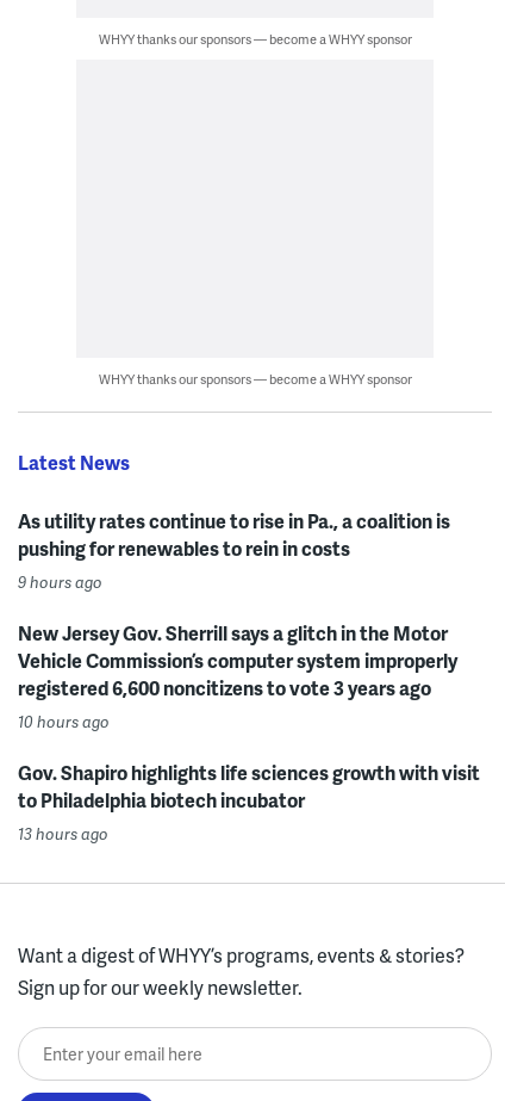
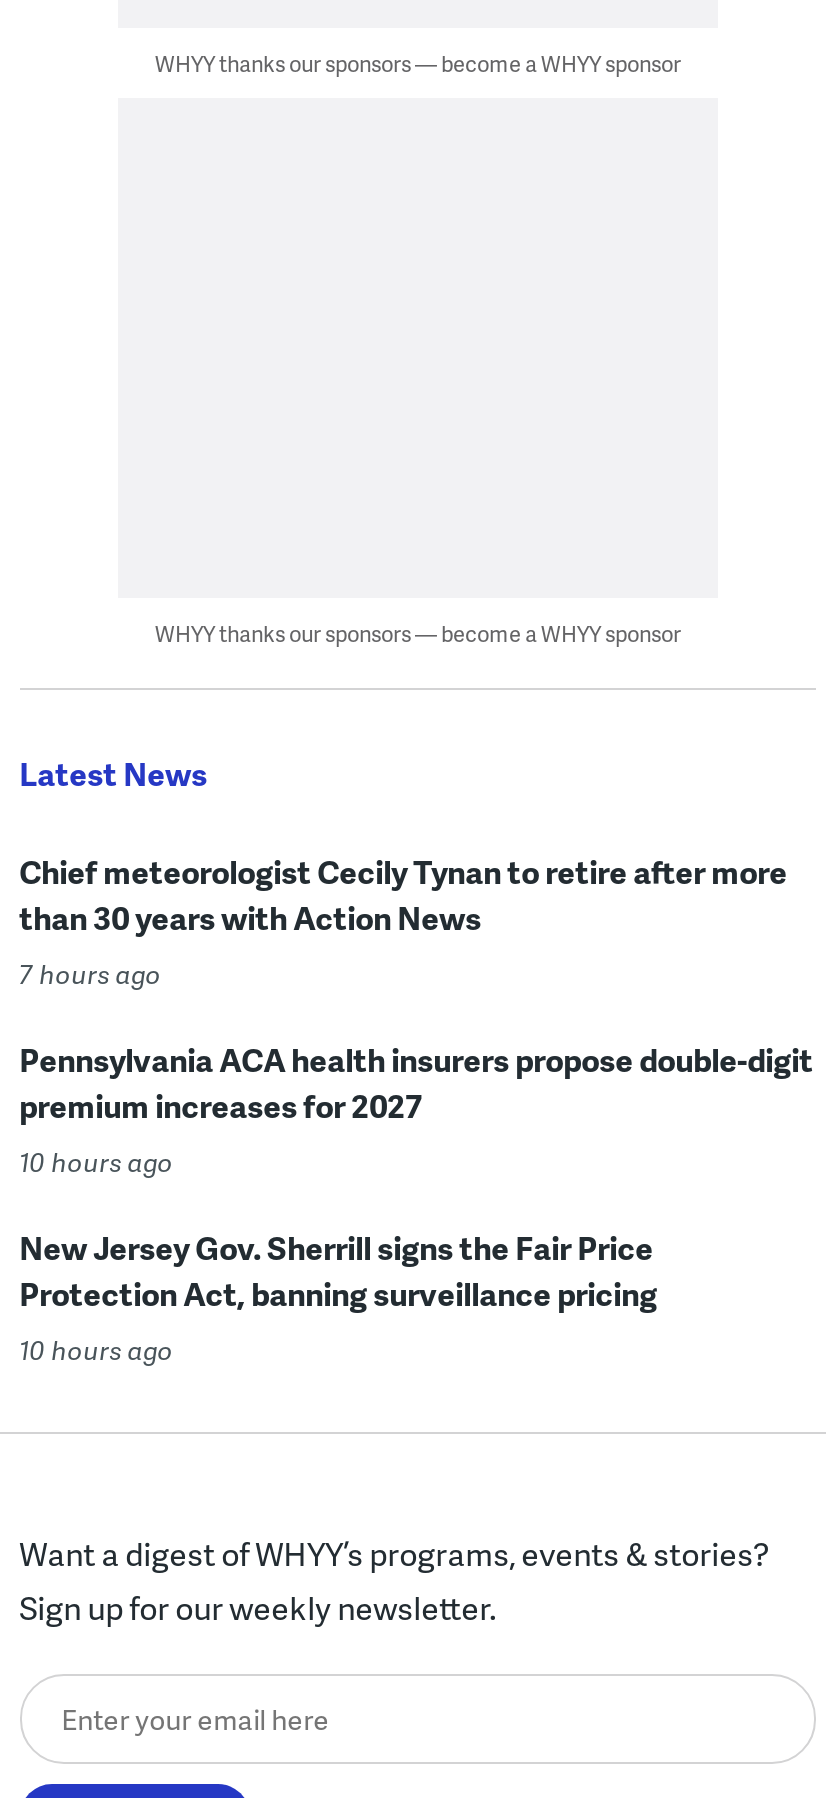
- As utility rates continue to rise in Pa., a coalition is
- pushing for renewables to rein in costs
- 9 hours ago
+ Chief meteorologist Cecily Tynan to retire after more
+ than 30 years with Action News
+ 7 hours ago

- New Jersey Gov. Sherrill says a glitch in the Motor
- Vehicle Commission’s computer system improperly
- registered 6,600 noncitizens to vote 3 years ago
+ Pennsylvania ACA health insurers propose double-digit
+ premium increases for 2027

- Gov. Shapiro highlights life sciences growth with visit
- to Philadelphia biotech incubator
- 13 hours ago
+ New Jersey Gov. Sherrill signs the Fair Price
+ Protection Act, banning surveillance pricing
+ 10 hours ago
